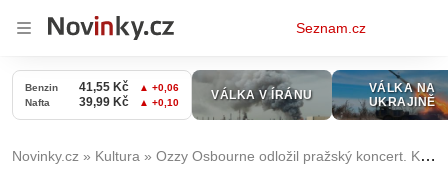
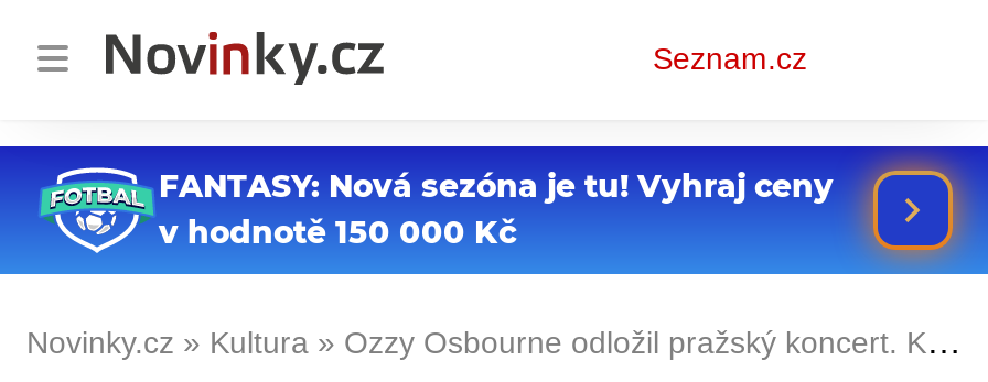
- [image]
+ [image]
